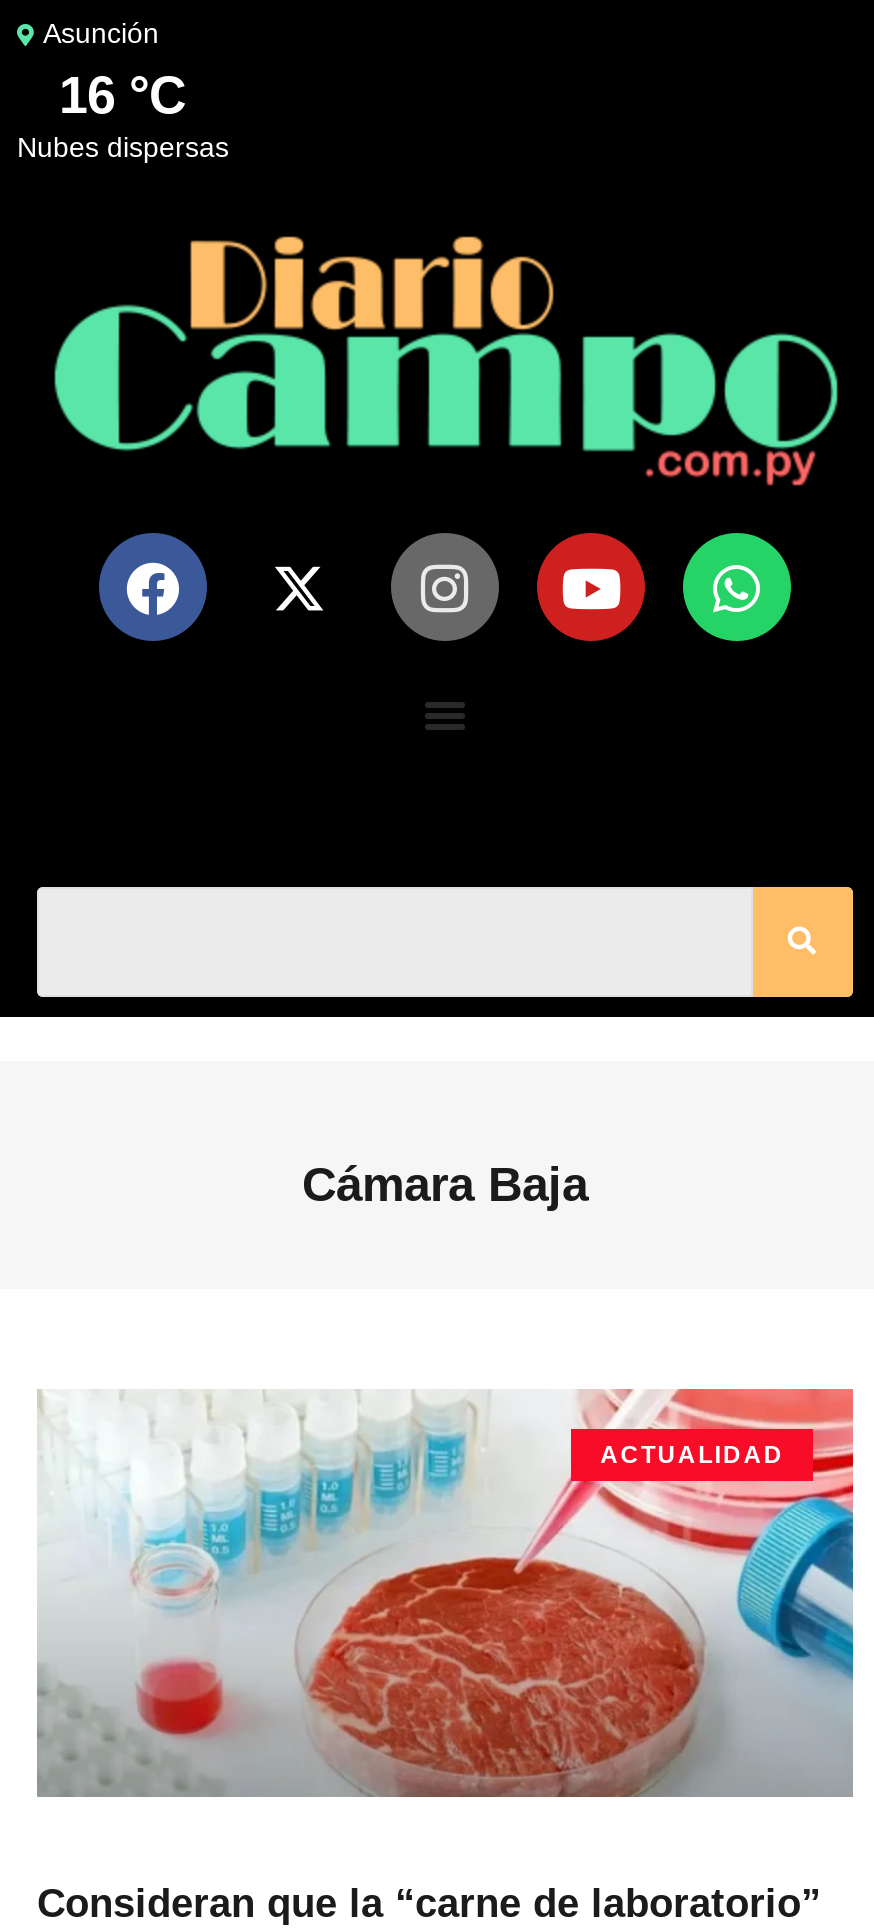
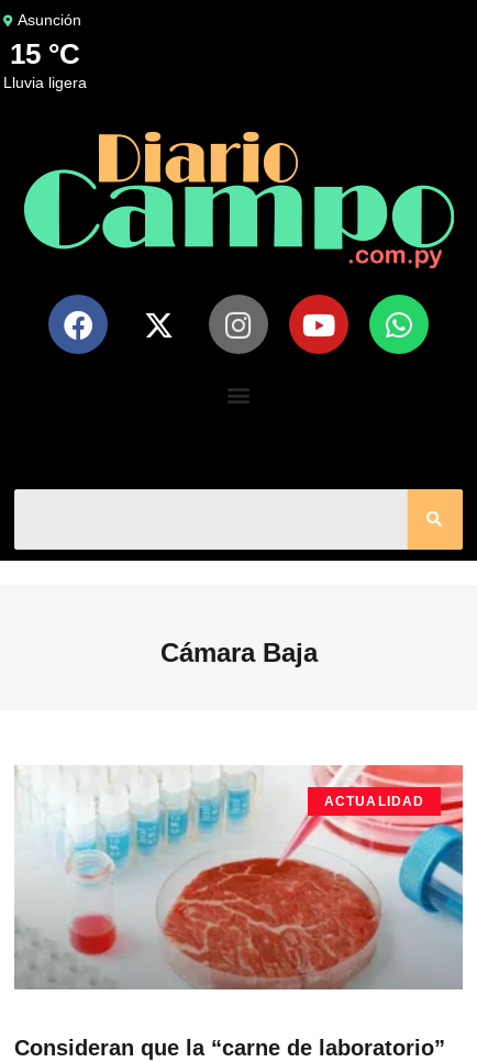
- 16 °C
- nubes dispersas
+ 15 °C
+ lluvia ligera
